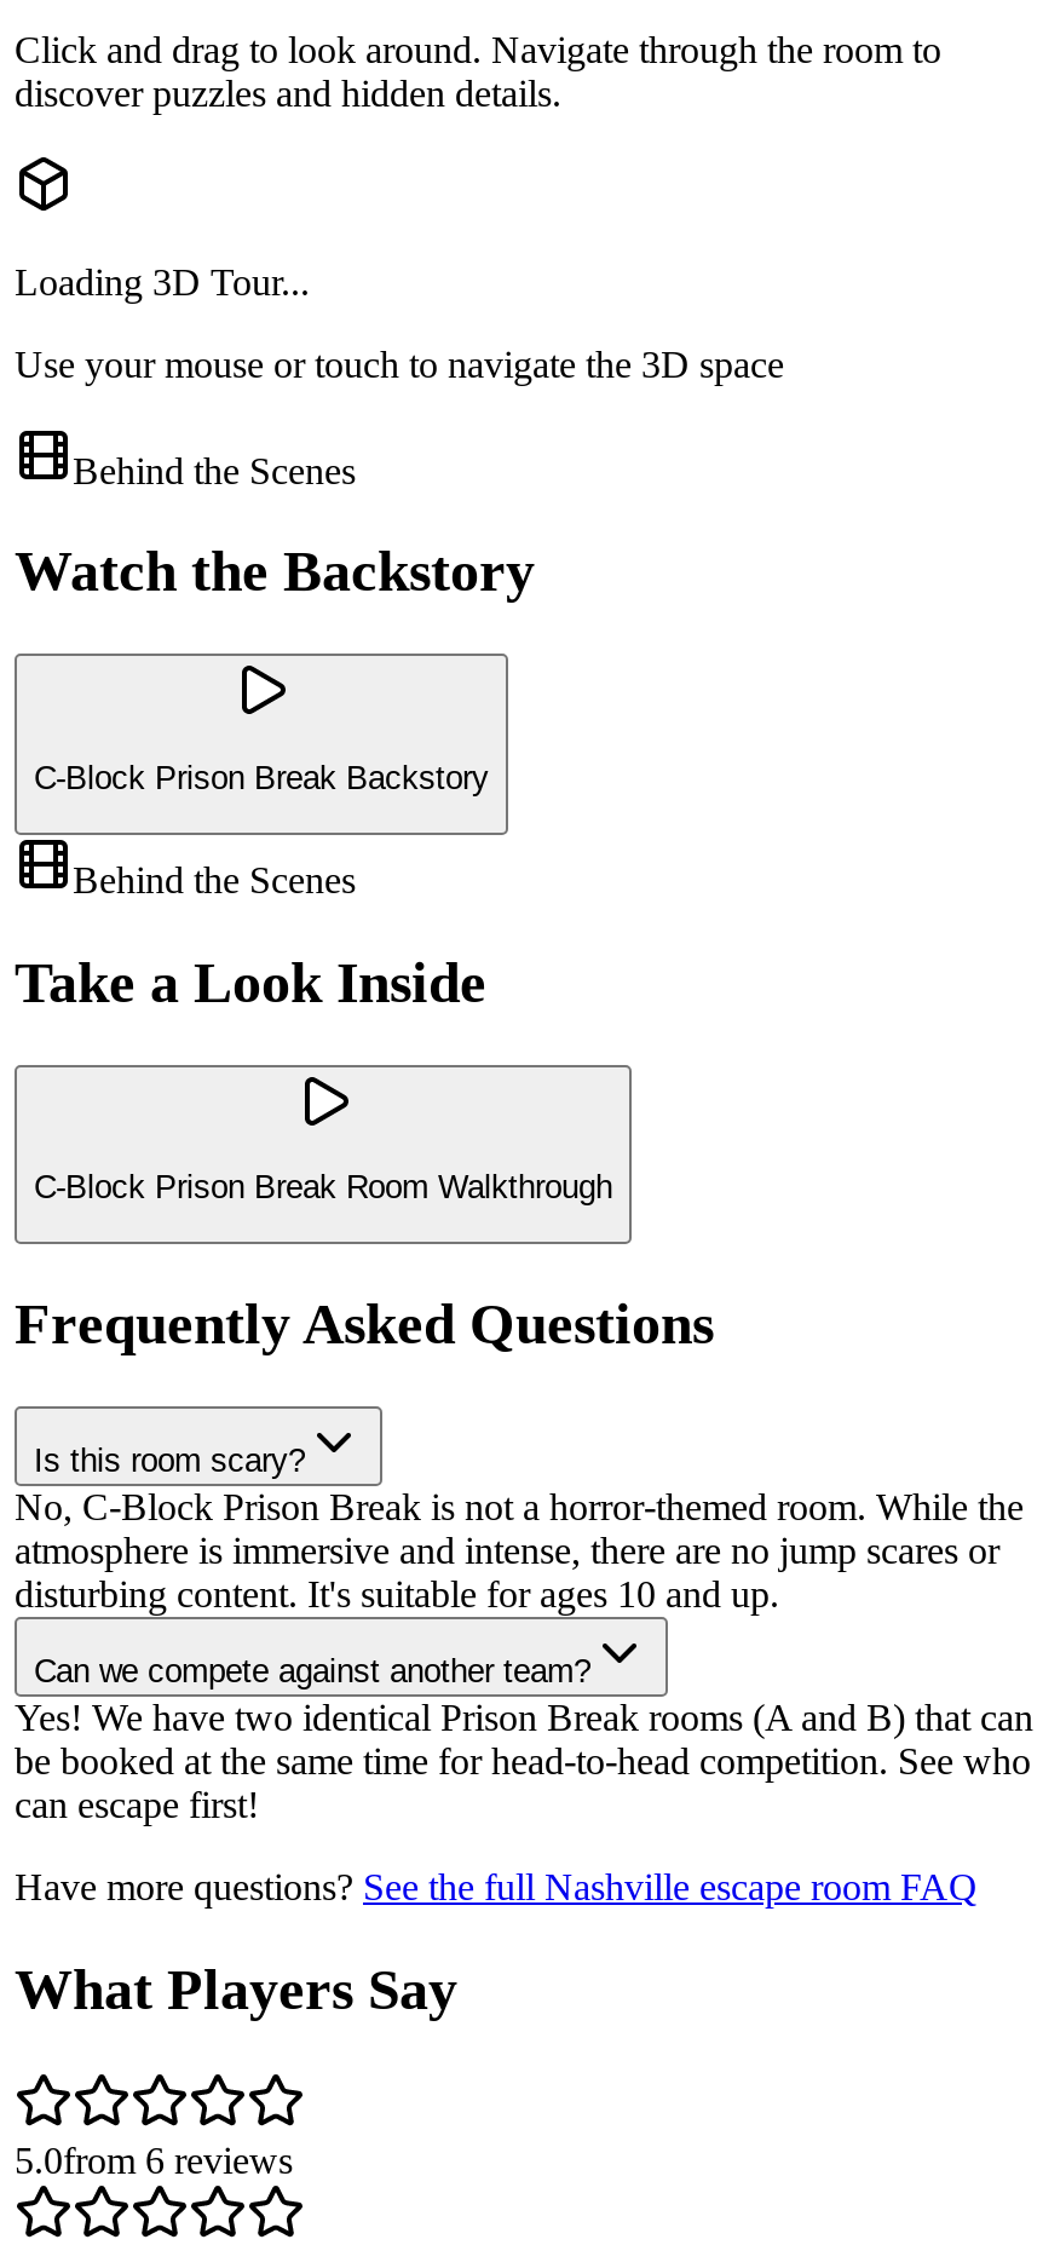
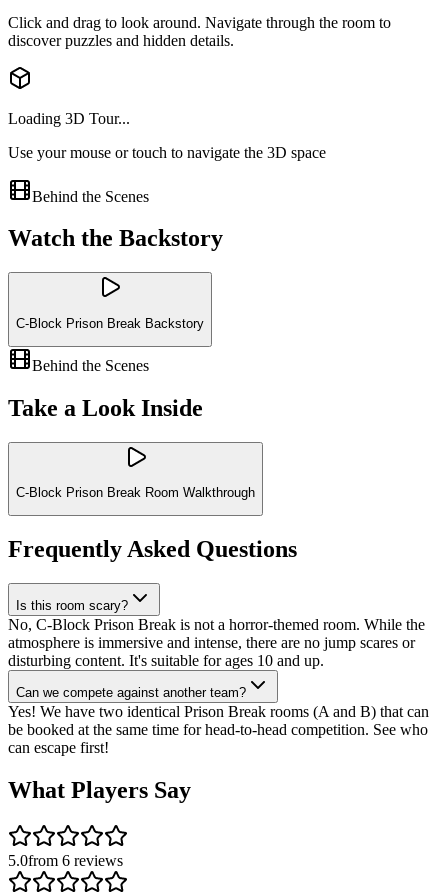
- Have more questions? See the full Nashville escape room FAQ
